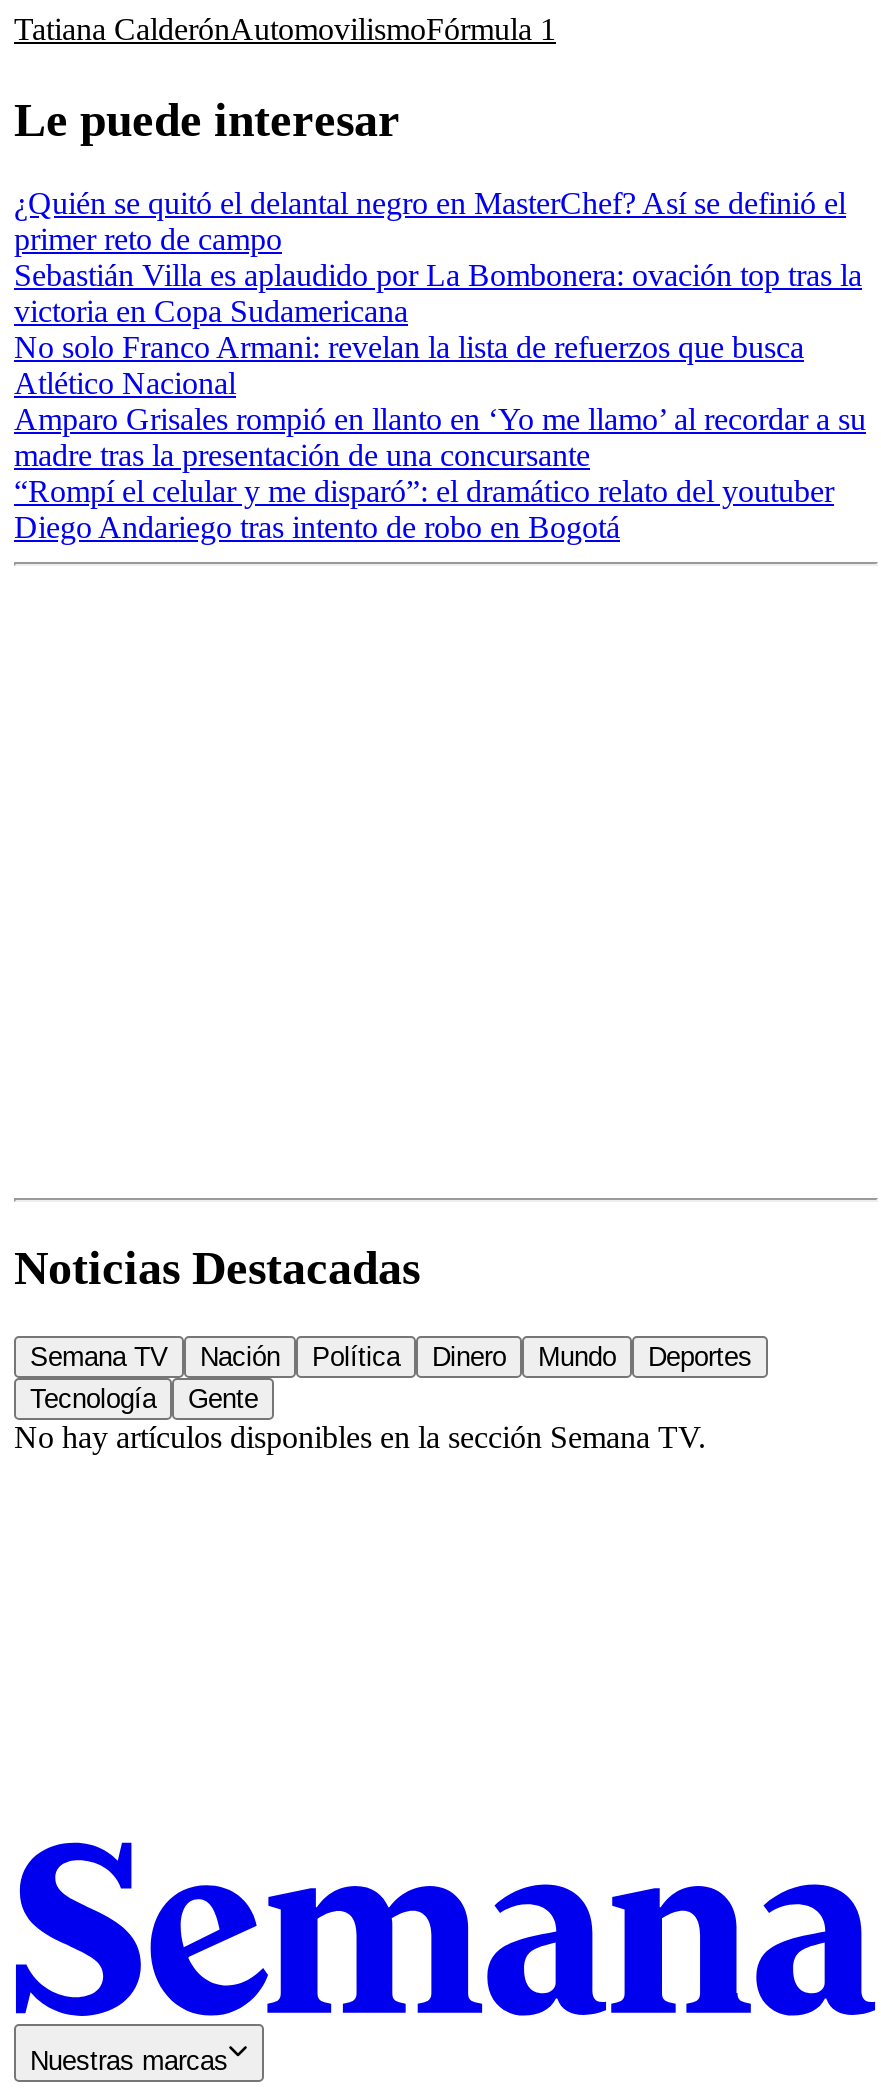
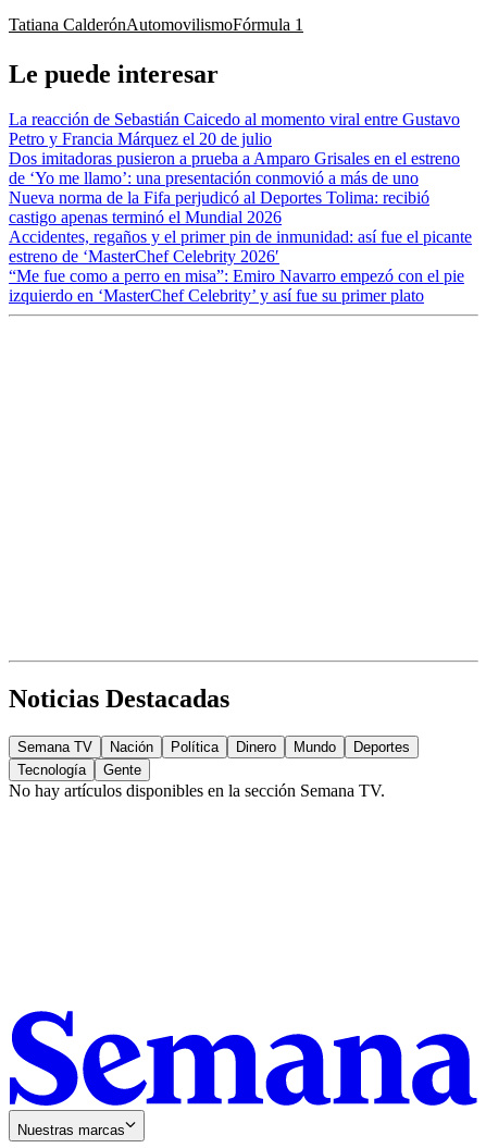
- ¿Quién se quitó el delantal negro en MasterChef? Así se definió el
- primer reto de campo
- Sebastián Villa es aplaudido por La Bombonera: ovación top tras la
- victoria en Copa Sudamericana
- No solo Franco Armani: revelan la lista de refuerzos que busca
- Atlético Nacional
- Amparo Grisales rompió en llanto en ‘Yo me llamo’ al recordar a su
- madre tras la presentación de una concursante
- “Rompí el celular y me disparó”: el dramático relato del youtuber
- Diego Andariego tras intento de robo en Bogotá
+ La reacción de Sebastián Caicedo al momento viral entre Gustavo
+ Petro y Francia Márquez el 20 de julio
+ Dos imitadoras pusieron a prueba a Amparo Grisales en el estreno
+ de ‘Yo me llamo’: una presentación conmovió a más de uno
+ Nueva norma de la Fifa perjudicó al Deportes Tolima: recibió
+ castigo apenas terminó el Mundial 2026
+ Accidentes, regaños y el primer pin de inmunidad: así fue el picante
+ estreno de ‘MasterChef Celebrity 2026′
+ “Me fue como a perro en misa”: Emiro Navarro empezó con el pie
+ izquierdo en ‘MasterChef Celebrity’ y así fue su primer plato
